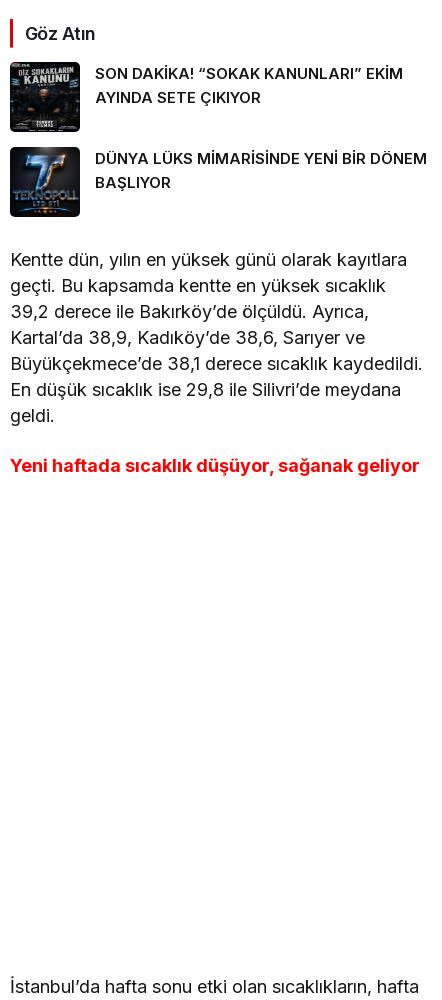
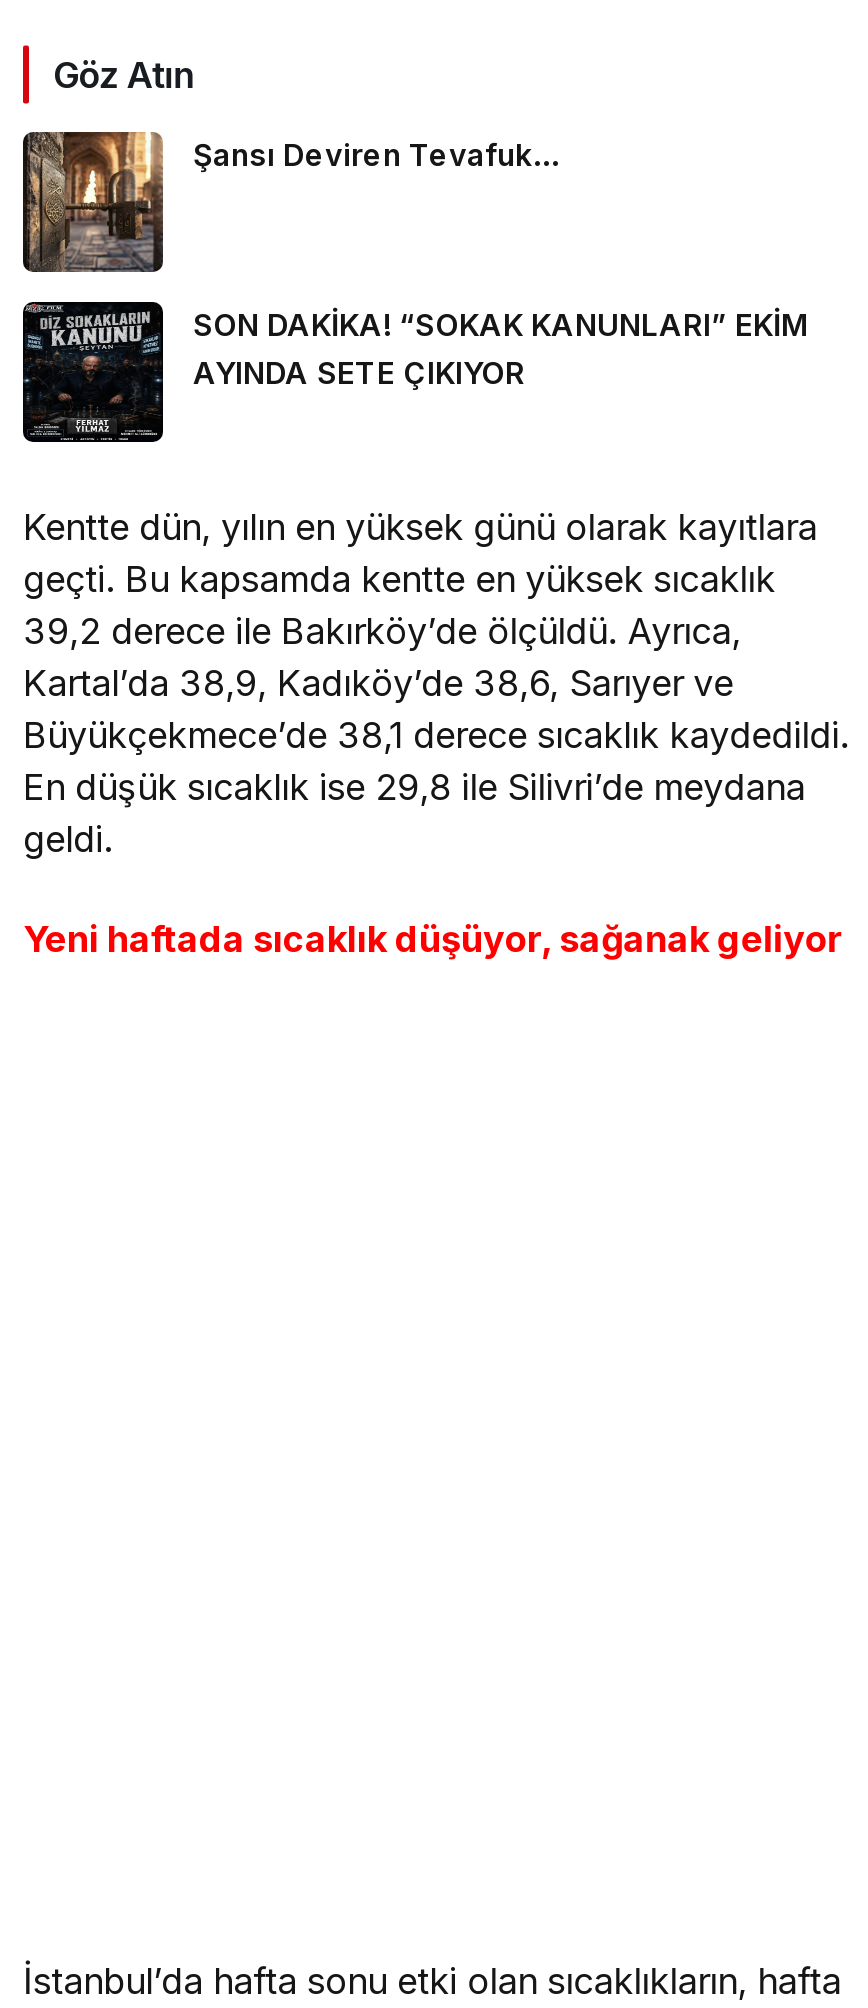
+ [image]
+ Şansı Deviren Tevafuk…

moved down: [image] | SON DAKİKA! “SOKAK KANUNLARI” EKİM | AYINDA SETE ÇIKIYOR

- [image]
- DÜNYA LÜKS MİMARİSİNDE YENİ BİR DÖNEM
- BAŞLIYOR
